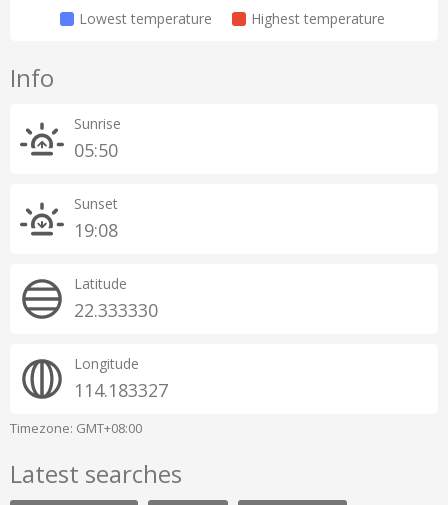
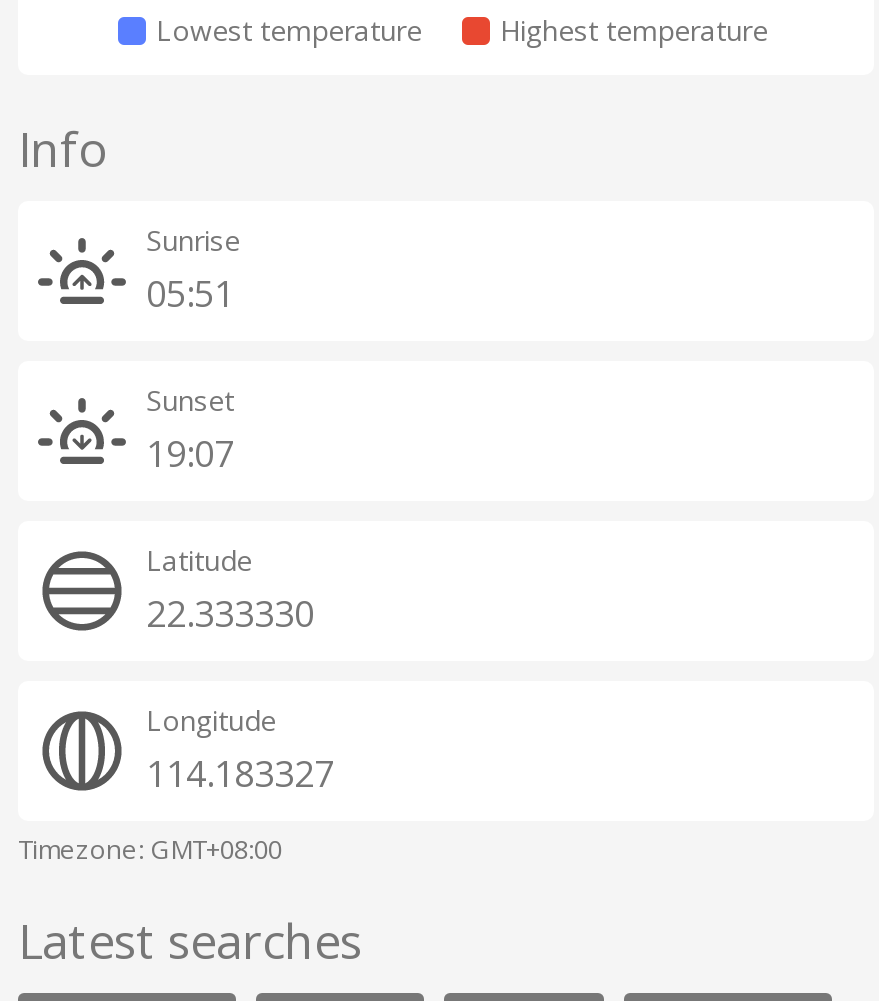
- 05:50
+ 05:51

- 19:08
+ 19:07
